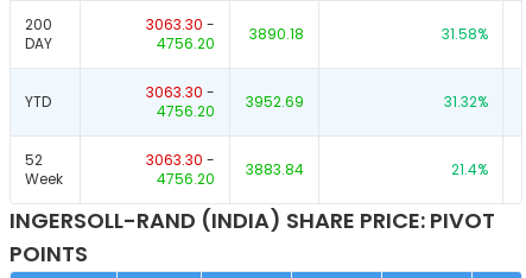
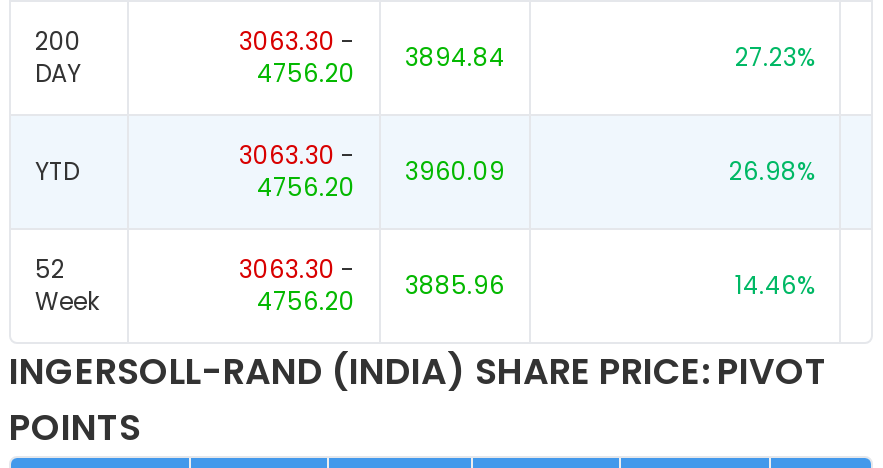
- 3063.30 - 4756.20 3890.18
+ 3063.30 - 4756.20 3894.84

- 31.58%
+ 27.23%

- 3063.30 - 4756.20 3952.69
+ 3063.30 - 4756.20 3960.09

- 31.32%
+ 26.98%

- 3063.30 - 4756.20 3883.84
+ 3063.30 - 4756.20 3885.96

- 21.4%
+ 14.46%
